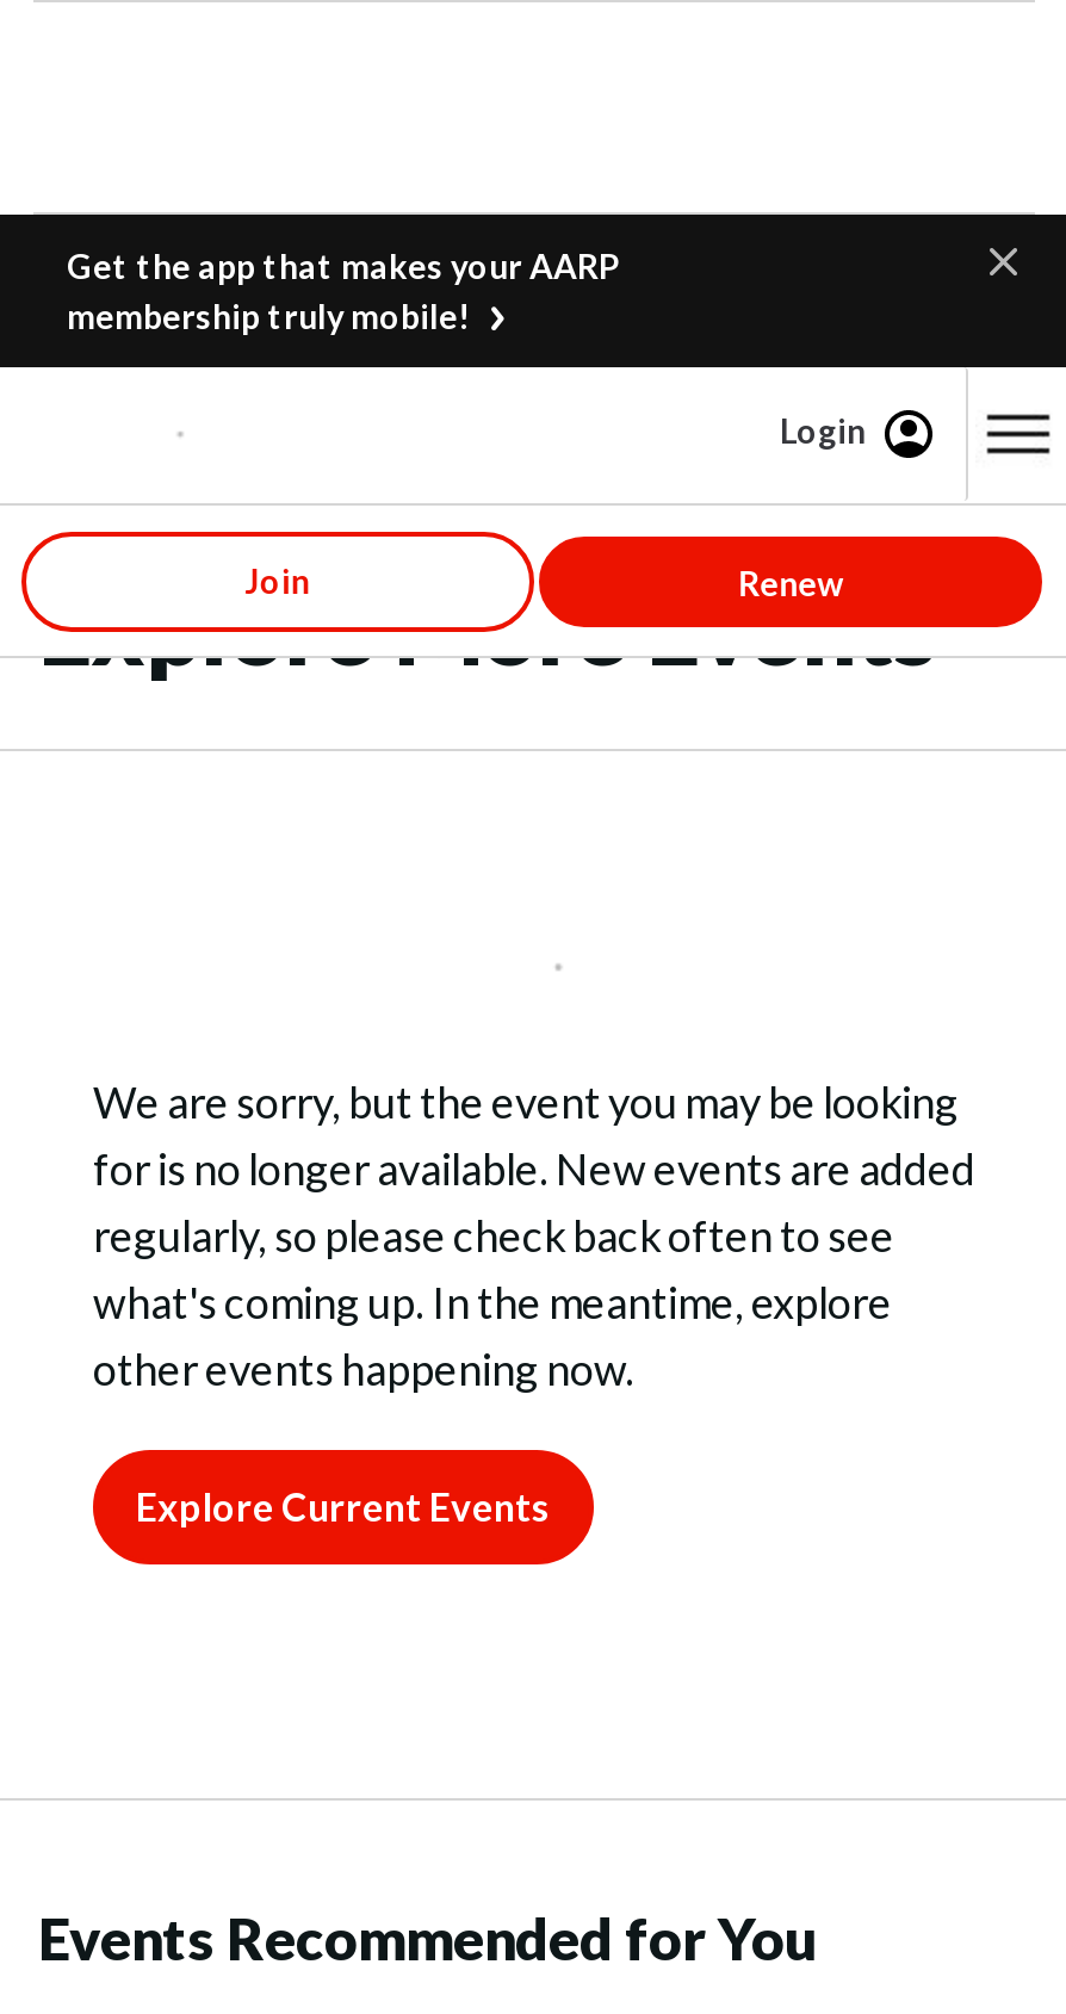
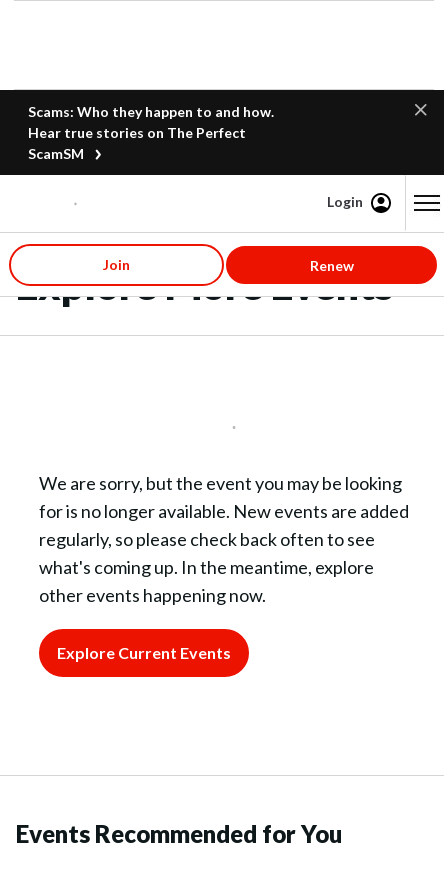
- Get the app that makes your AARP
- membership truly mobile!
+ Scams: Who they happen to and how.
+ Hear true stories on The Perfect
+ ScamSM
